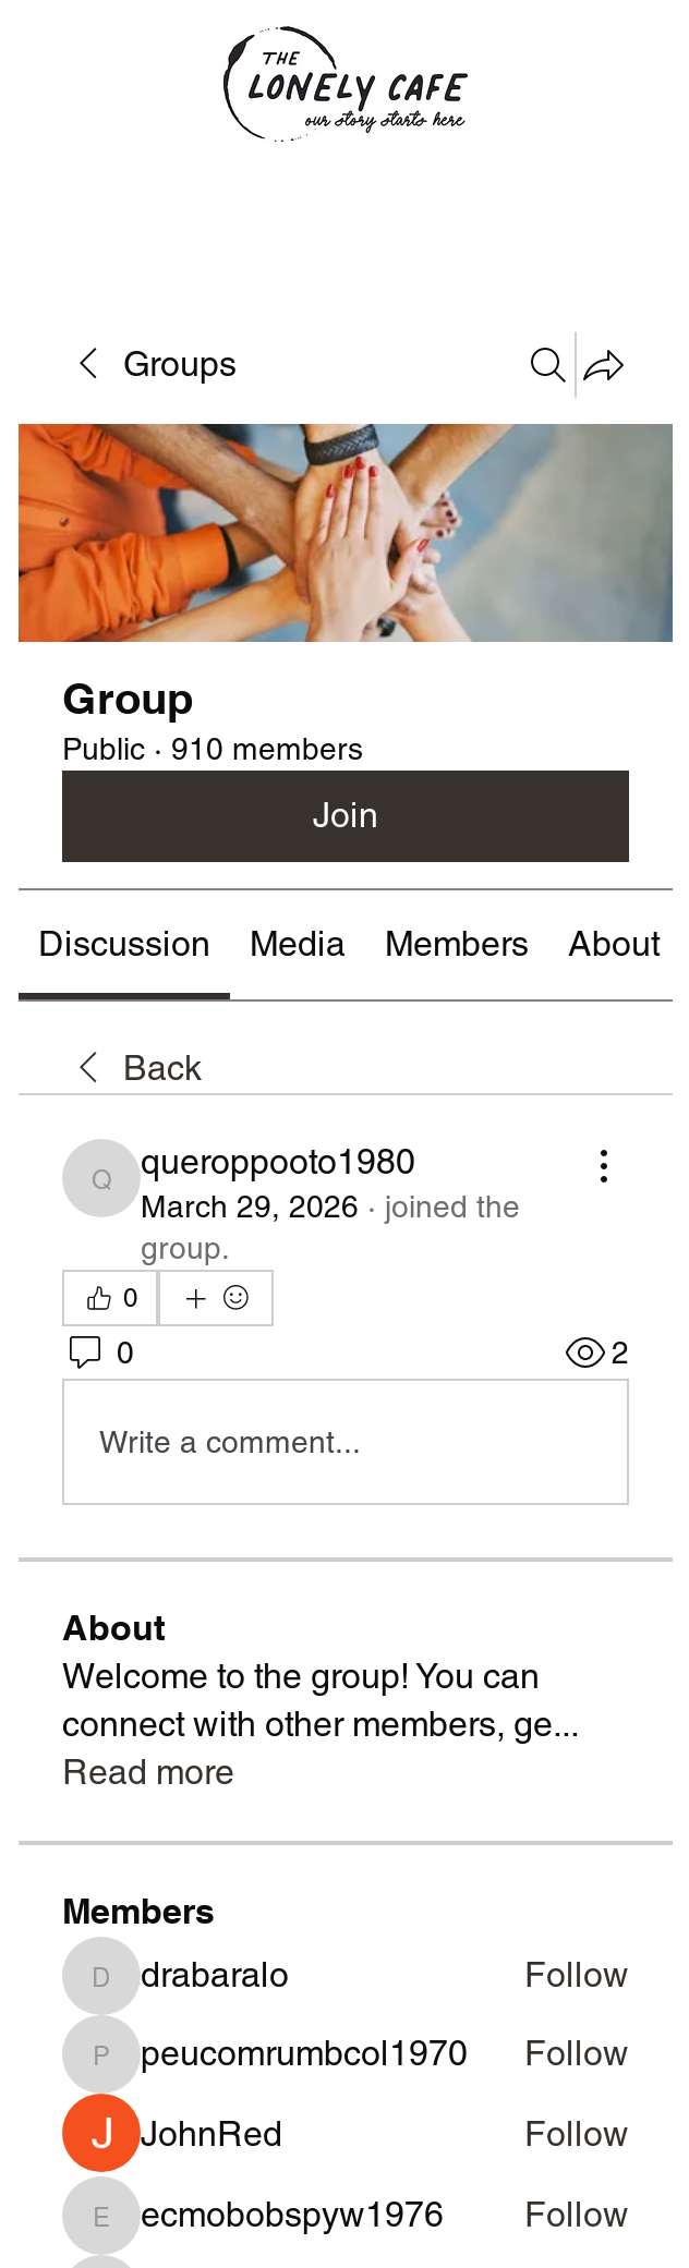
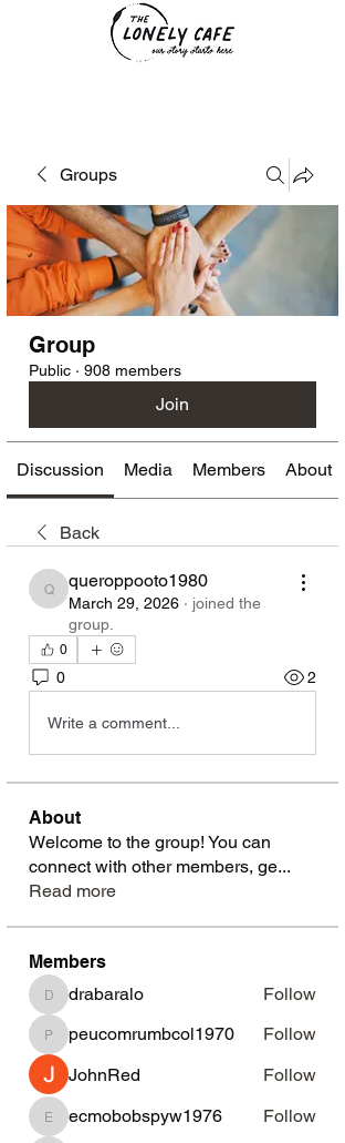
- Public · 910 members
+ Public · 908 members
